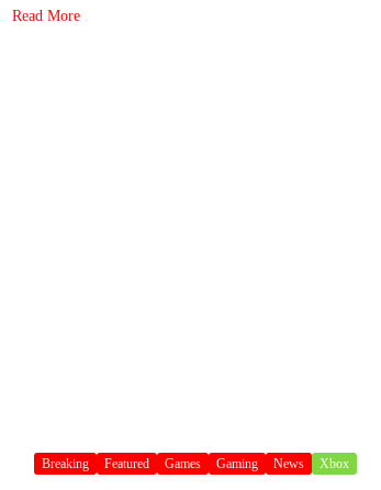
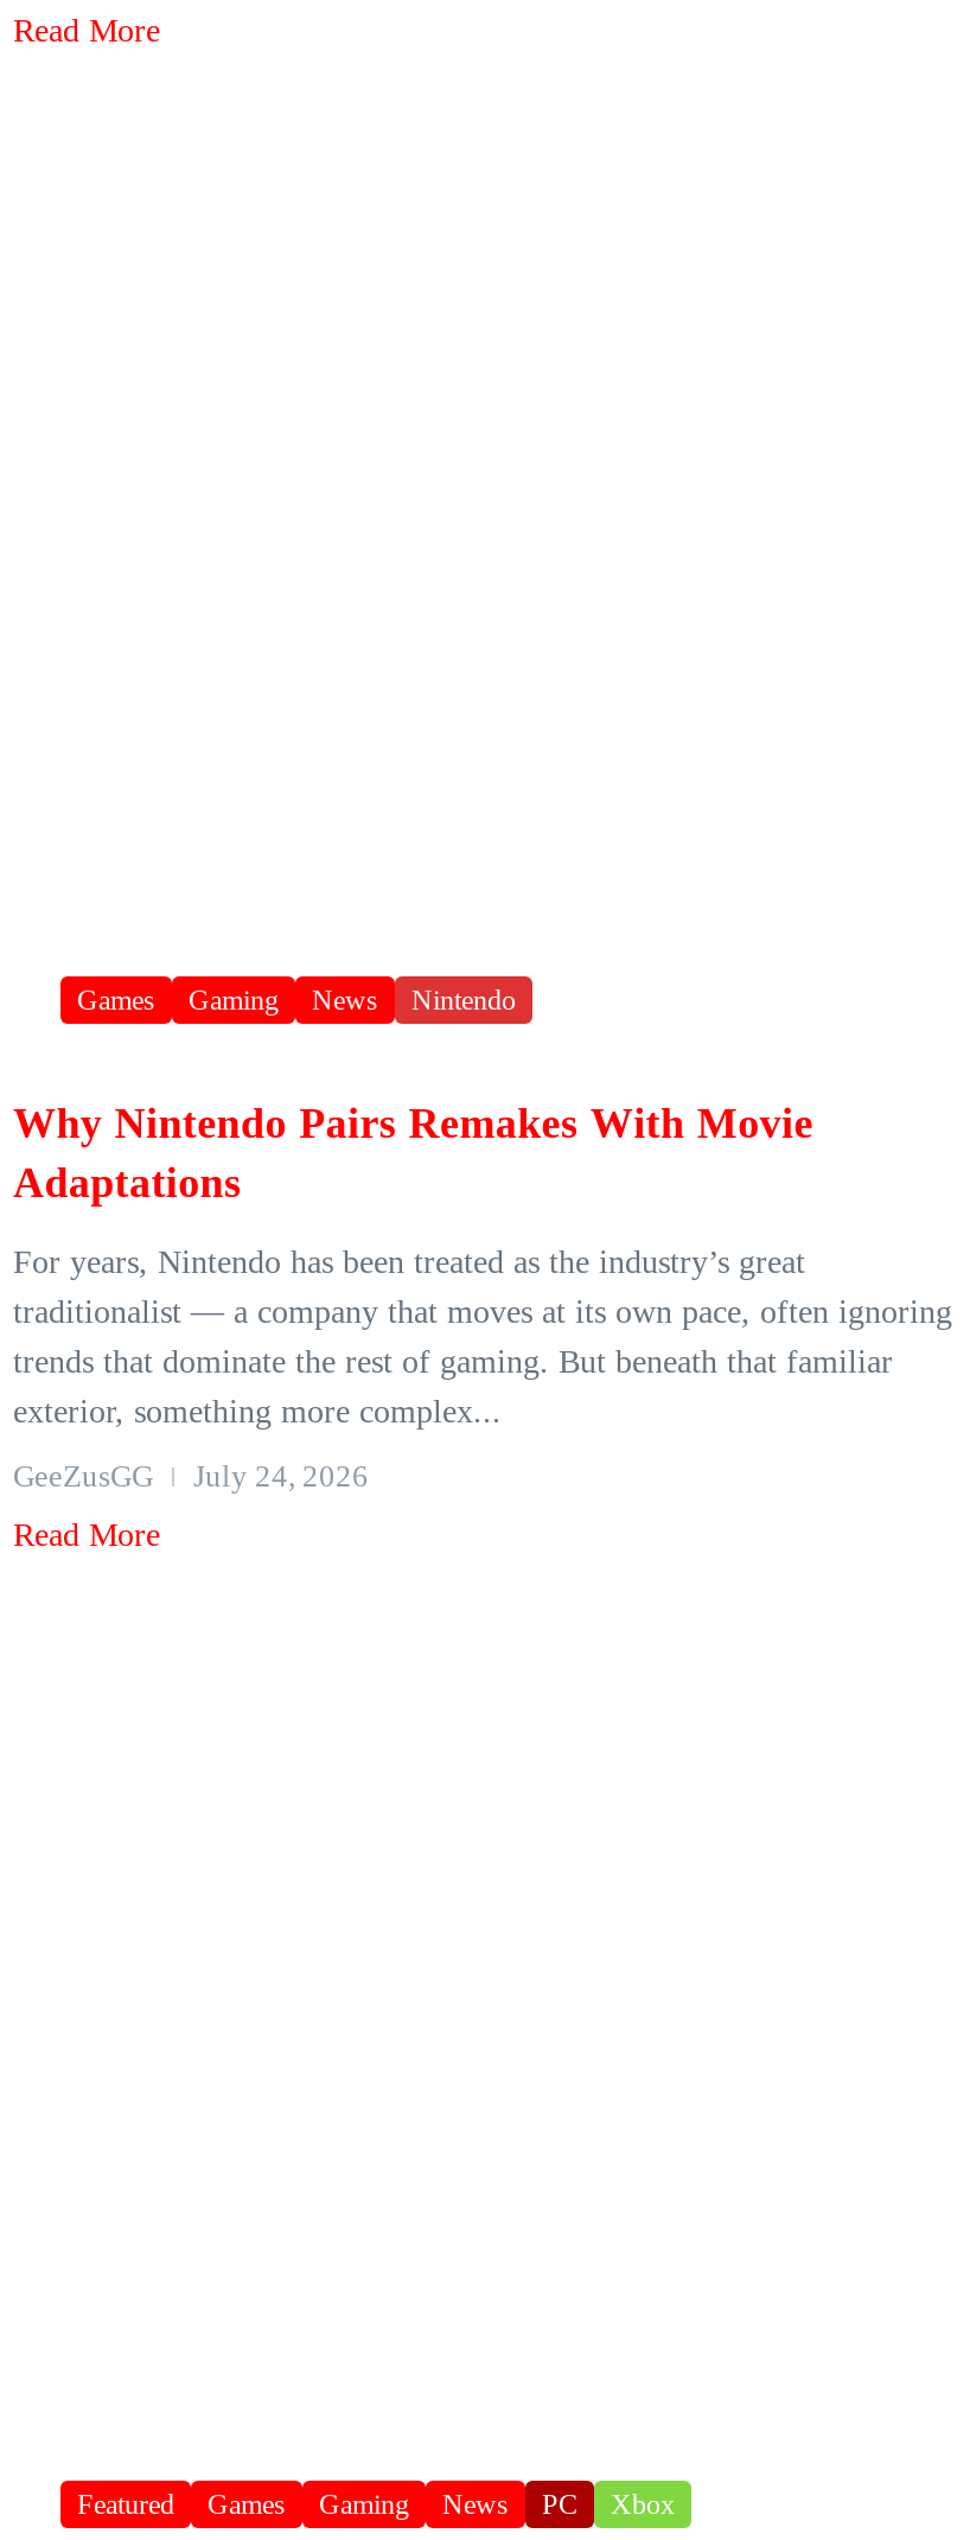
- Breaking
+ Games
+ Gaming
+ News
+ Nintendo
+ Why Nintendo Pairs Remakes With Movie
+ Adaptations
+ For years, Nintendo has been treated as the industry’s great
+ traditionalist — a company that moves at its own pace, often ignoring
+ trends that dominate the rest of gaming. But beneath that familiar
+ exterior, something more complex...
+ GeeZusGG
+ July 24, 2026
+ Read More

+ PC
